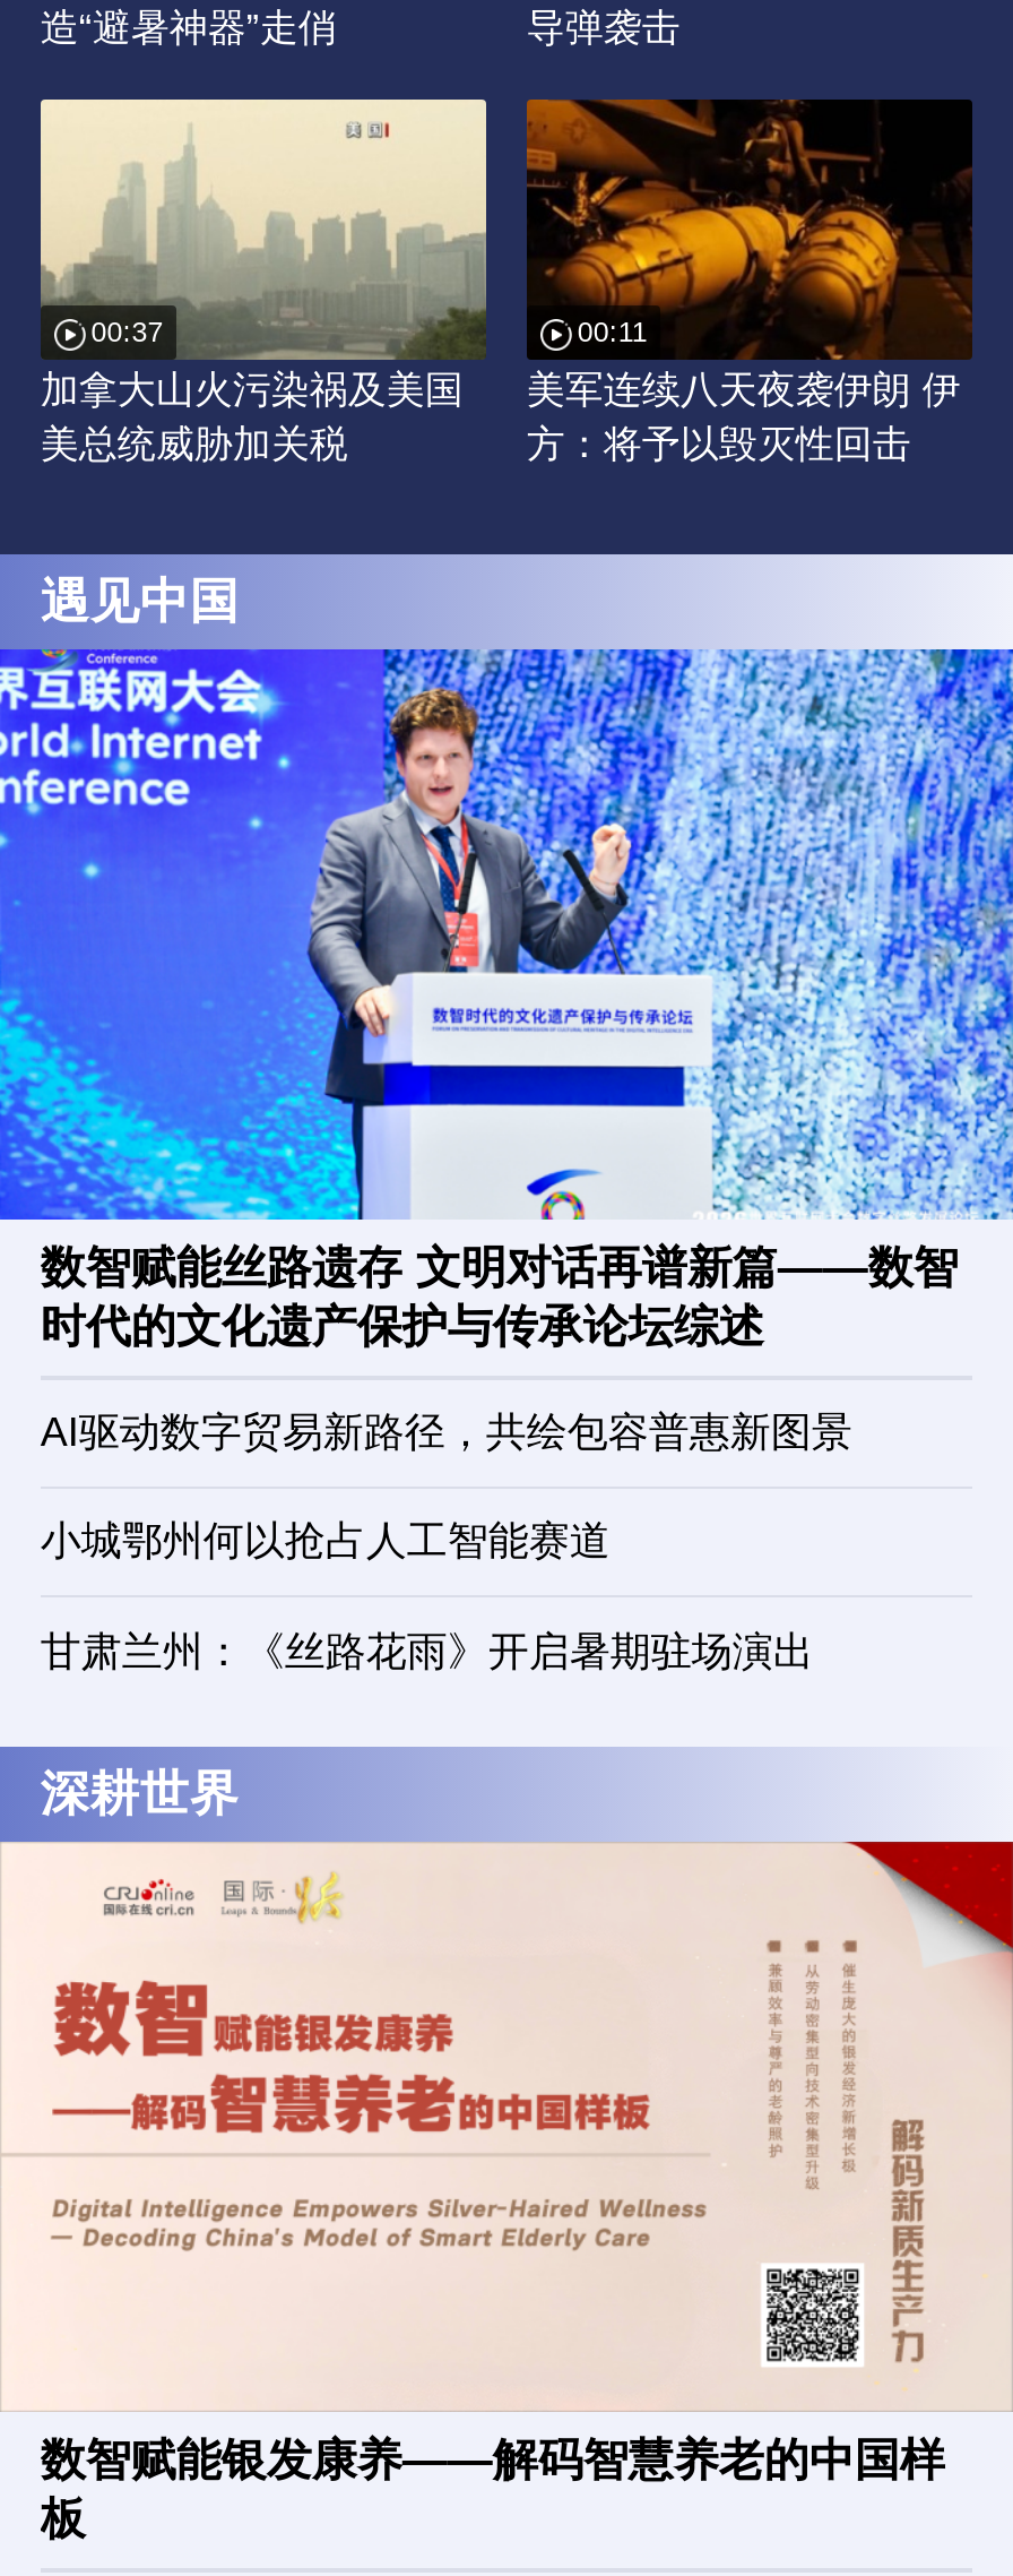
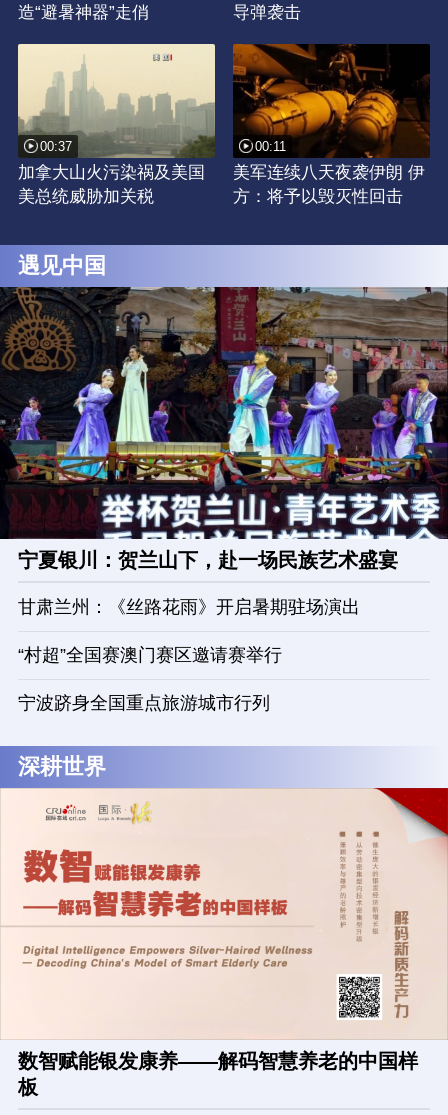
- [image]
- 数智赋能丝路遗存 文明对话再谱新篇——数智
- 时代的文化遗产保护与传承论坛综述
- AI驱动数字贸易新路径，共绘包容普惠新图景
- 小城鄂州何以抢占人工智能赛道
+ [image]
+ 宁夏银川：贺兰山下，赴一场民族艺术盛宴

moved up: 甘肃兰州：《丝路花雨》开启暑期驻场演出

+ “村超”全国赛澳门赛区邀请赛举行
+ 宁波跻身全国重点旅游城市行列
